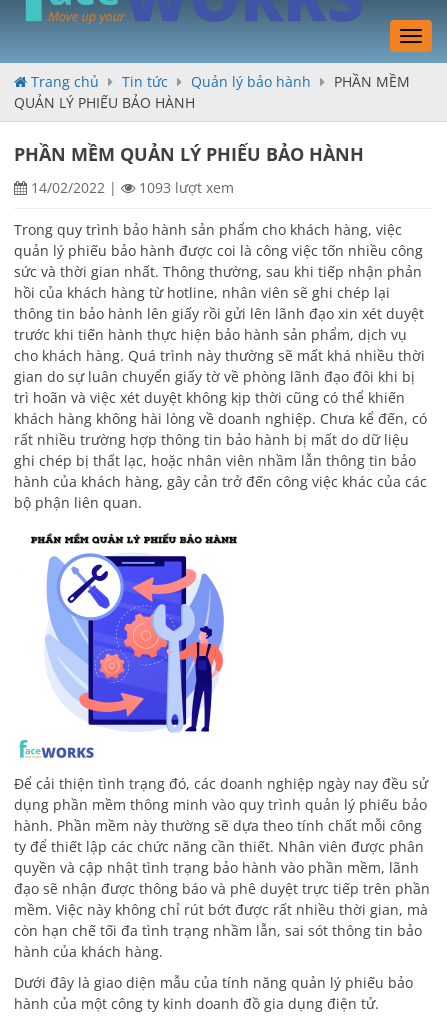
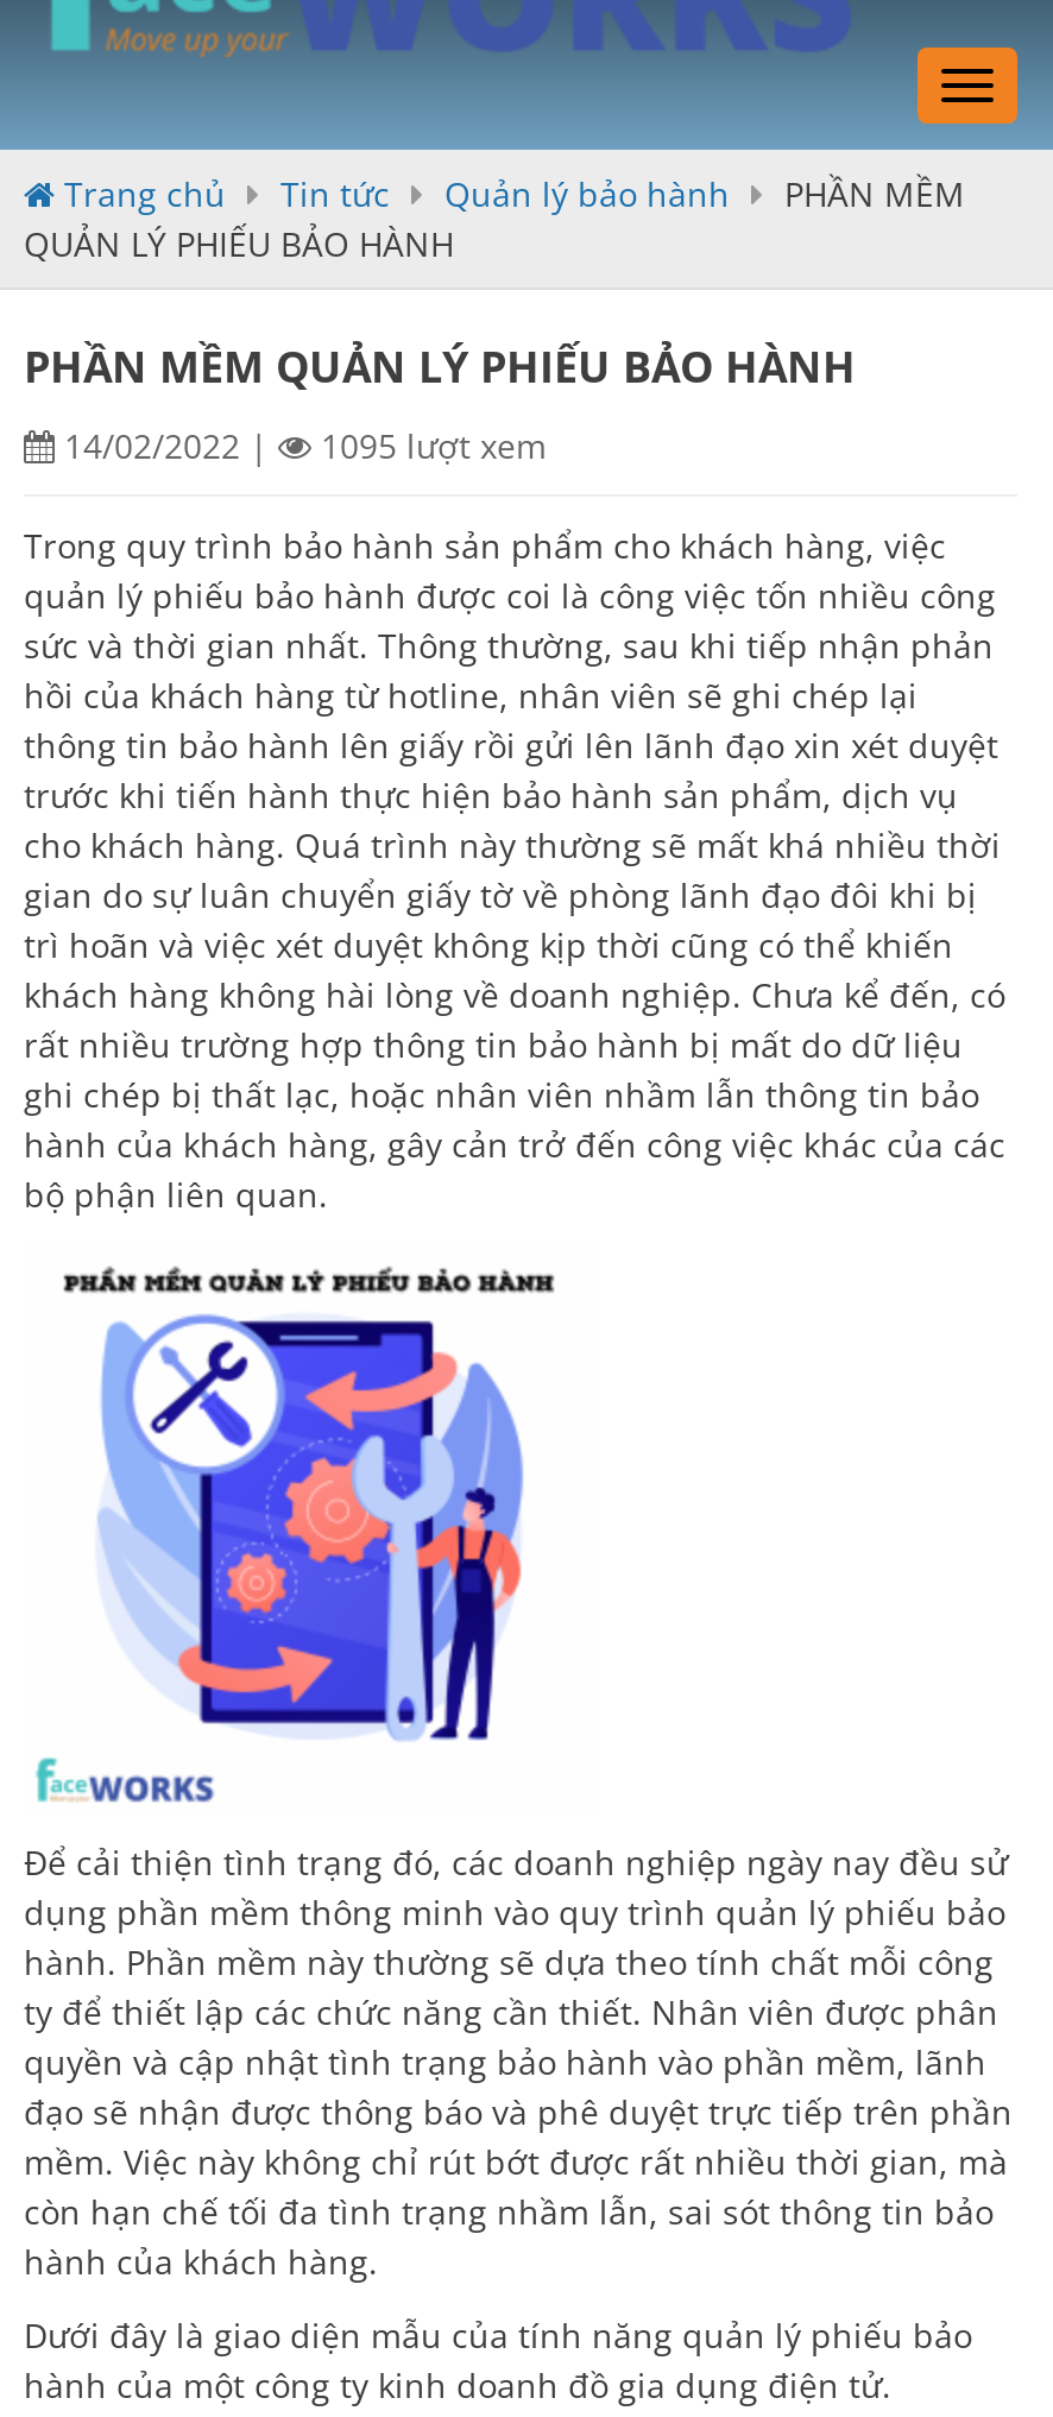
- 1093 lượt xem
+ 1095 lượt xem
